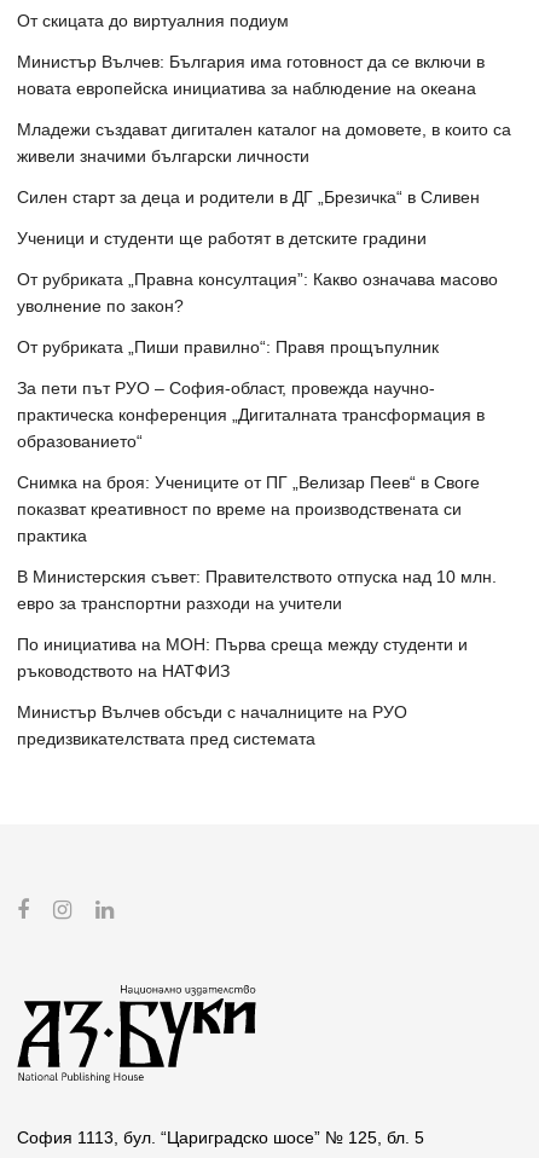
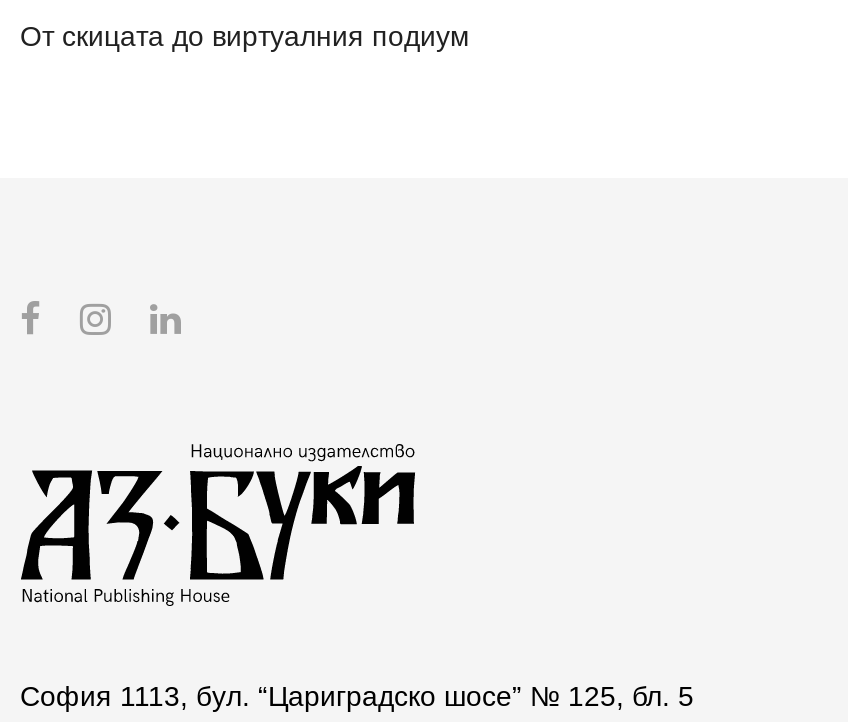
- Министър Вълчев: България има готовност да се включи в
- новата европейска инициатива за наблюдение на океана
- Младежи създават дигитален каталог на домовете, в които са
- живели значими български личности
- Силен старт за деца и родители в ДГ „Брезичка“ в Сливен
- Ученици и студенти ще работят в детските градини
- От рубриката „Правна консултация”: Какво означава масово
- уволнение по закон?
- От рубриката „Пиши правилно“: Правя прощъпулник
- За пети път РУО – София-област, провежда научно-
- практическа конференция „Дигиталната трансформация в
- образованието“
- Снимка на броя: Учениците от ПГ „Велизар Пеев“ в Своге
- показват креативност по време на производствената си
- практика
- В Министерския съвет: Правителството отпуска над 10 млн.
- евро за транспортни разходи на учители
- По инициатива на МОН: Първа среща между студенти и
- ръководството на НАТФИЗ
- Министър Вълчев обсъди с началниците на РУО
- предизвикателствата пред системата
